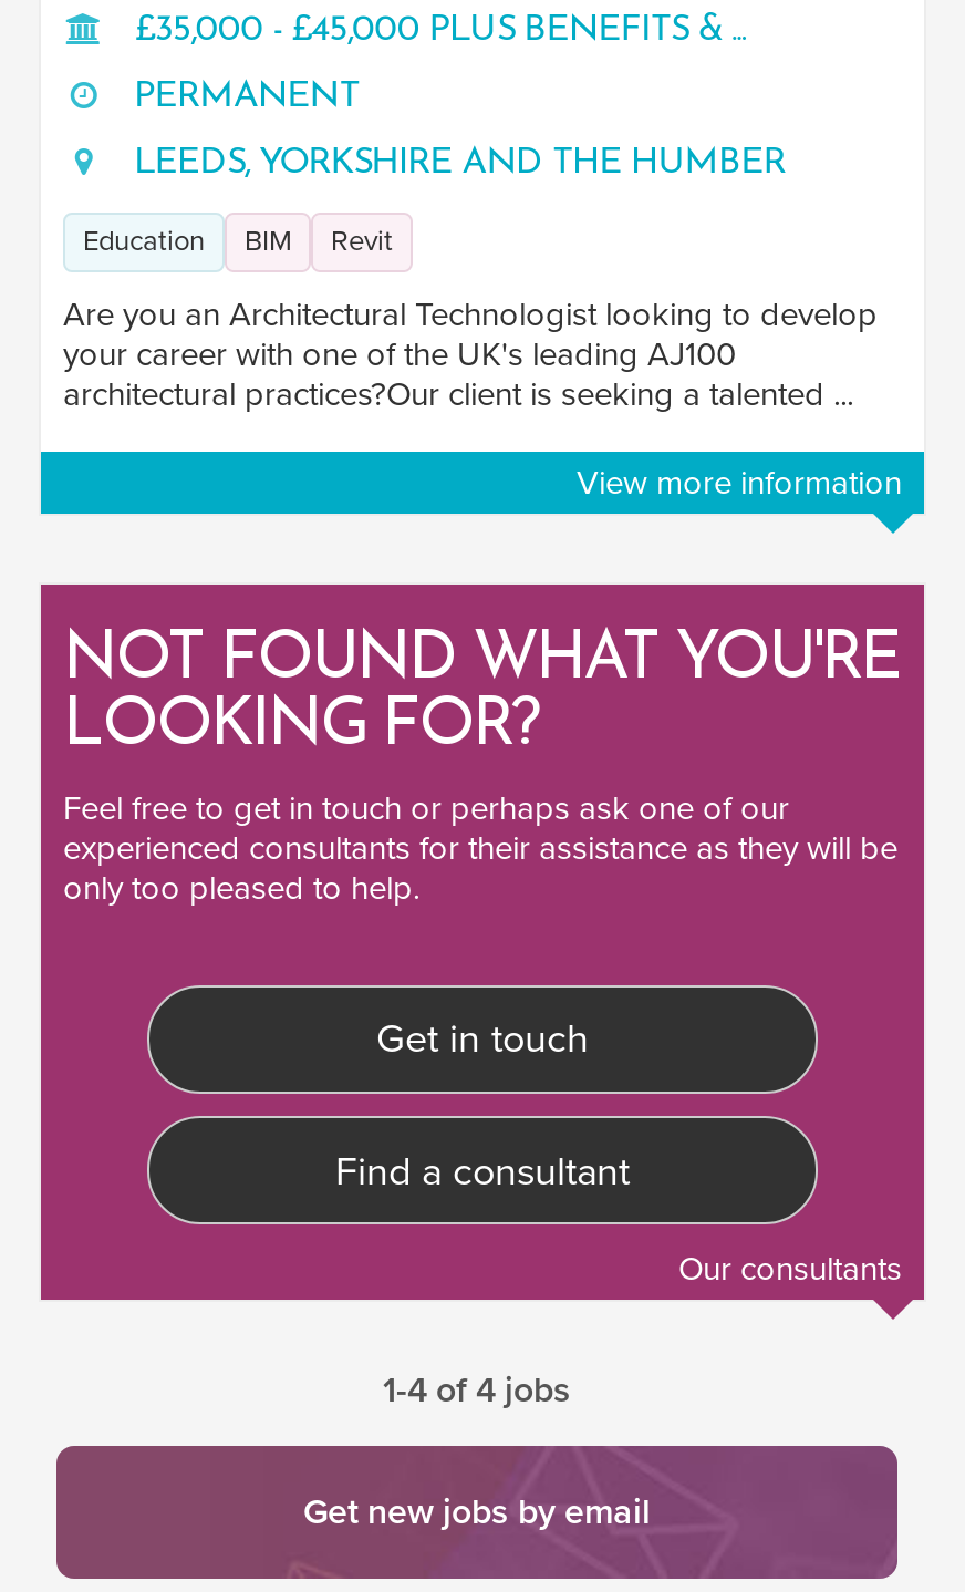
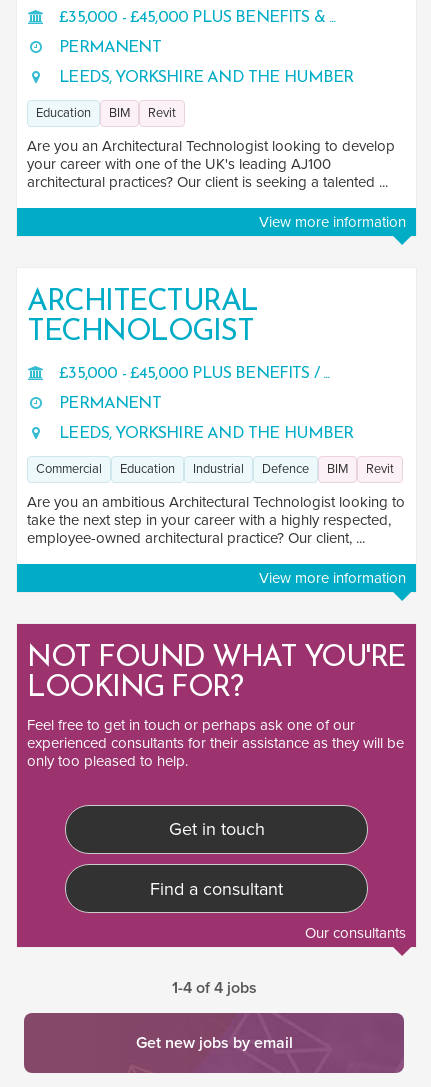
- architectural practices?Our client is seeking a talented ...
+ architectural practices? Our client is seeking a talented ...
+ View more information
+ ARCHITECTURAL
+ TECHNOLOGIST
+ £35,000 - £45,000 PLUS BENEFITS / ...
+ PERMANENT
+ LEEDS, YORKSHIRE AND THE HUMBER
+ Commercial
+ Education
+ Industrial
+ Defence
+ BIM
+ Revit
+ Are you an ambitious Architectural Technologist looking to
+ take the next step in your career with a highly respected,
+ employee-owned architectural practice? Our client, ...
